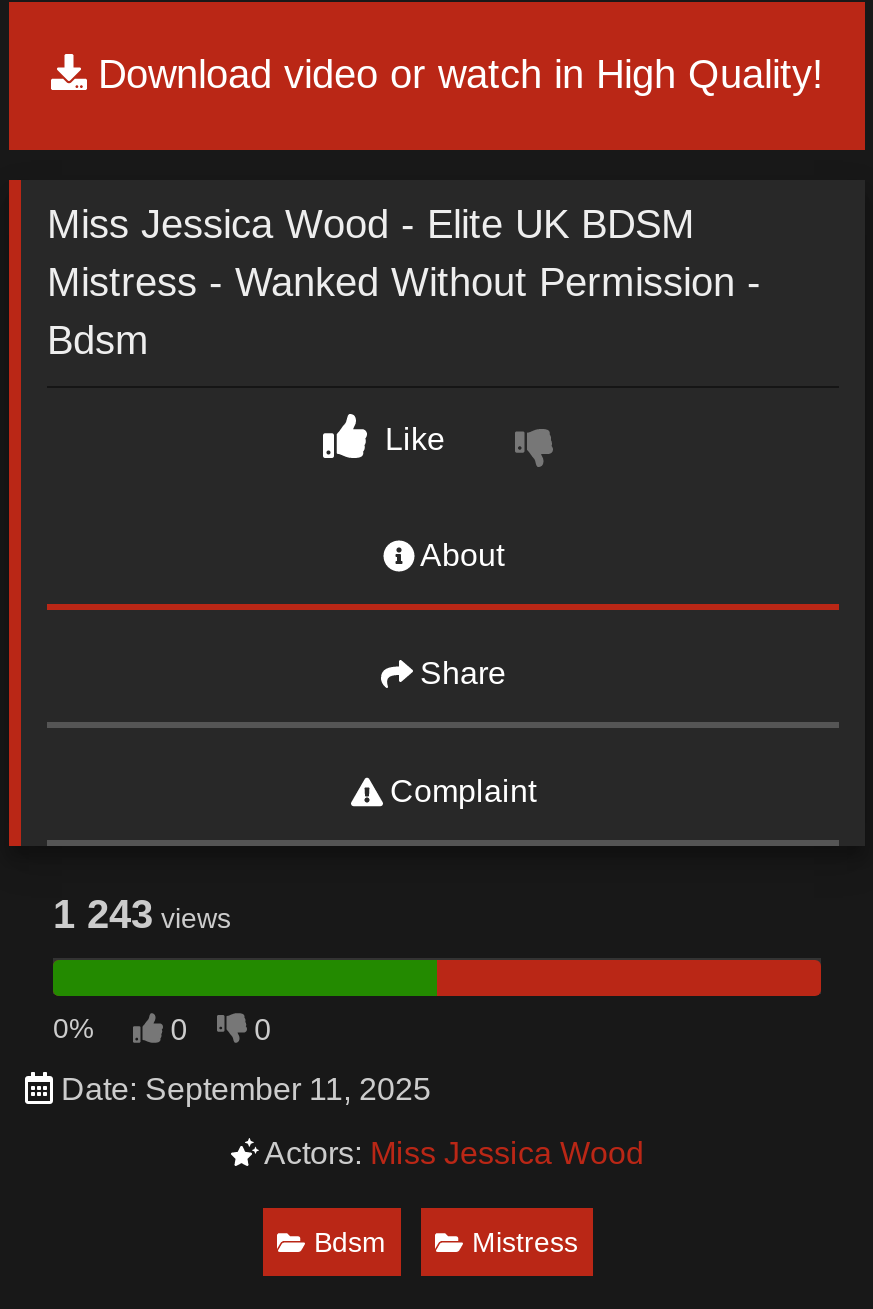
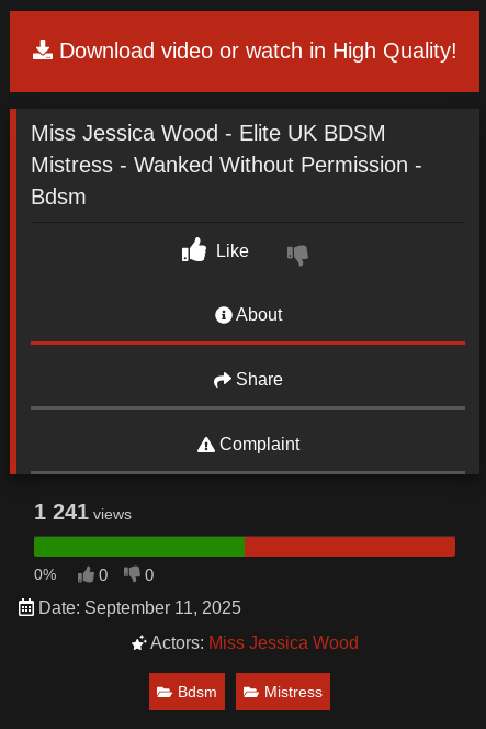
- 1 243 views
+ 1 241 views
